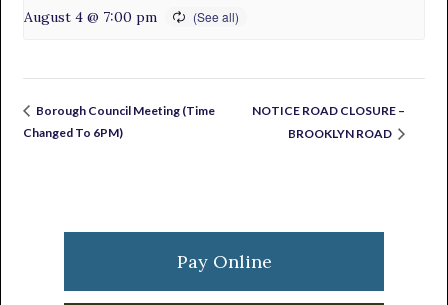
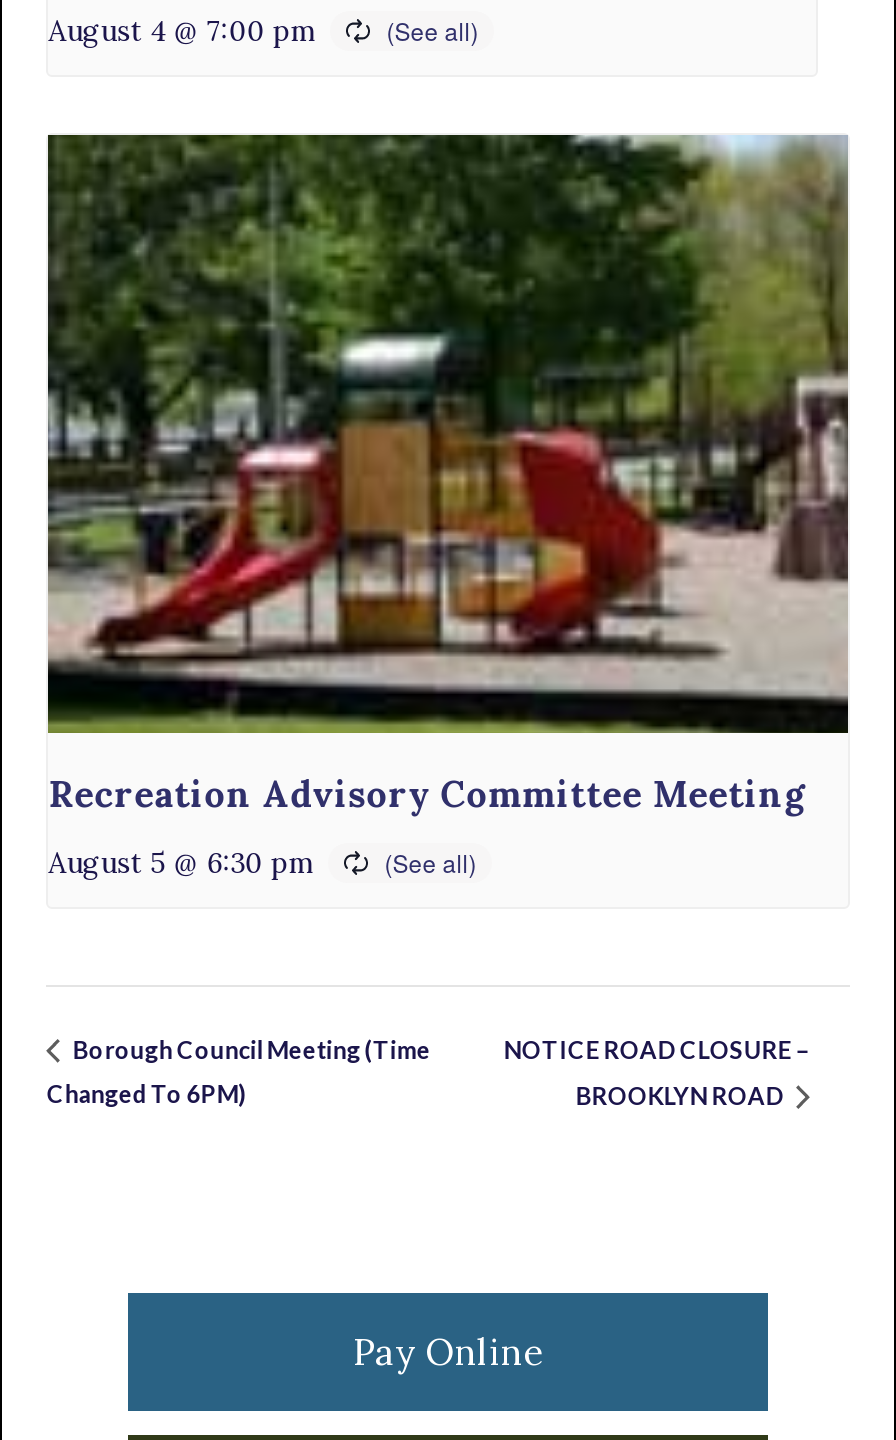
+ [image]
+ Recreation Advisory Committee Meeting
+ August 5 @ 6:30 pm
